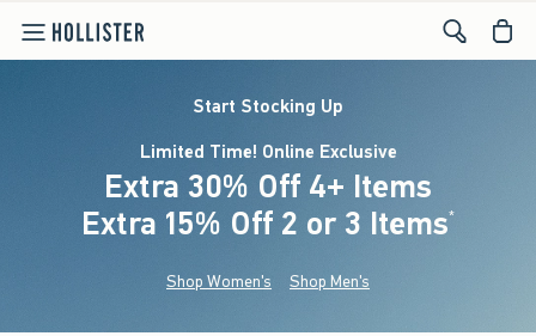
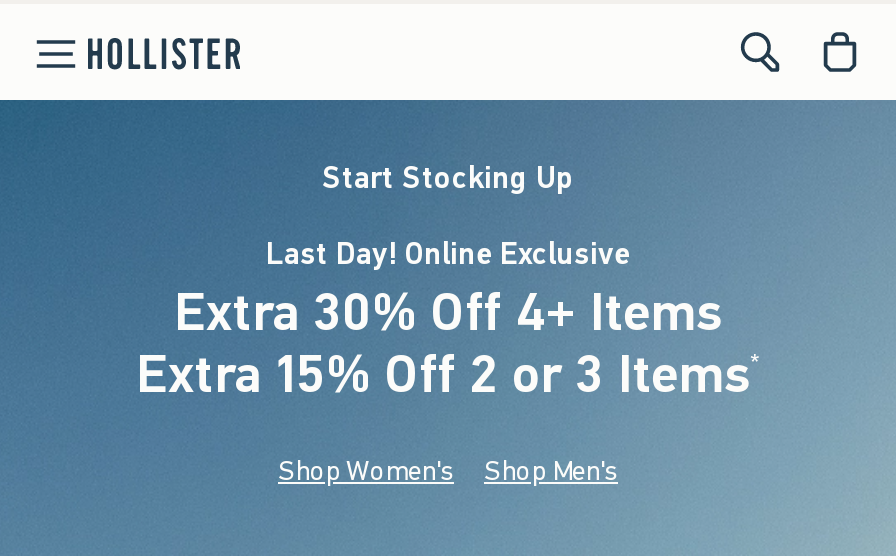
- Limited Time! Online Exclusive
+ Last Day! Online Exclusive
